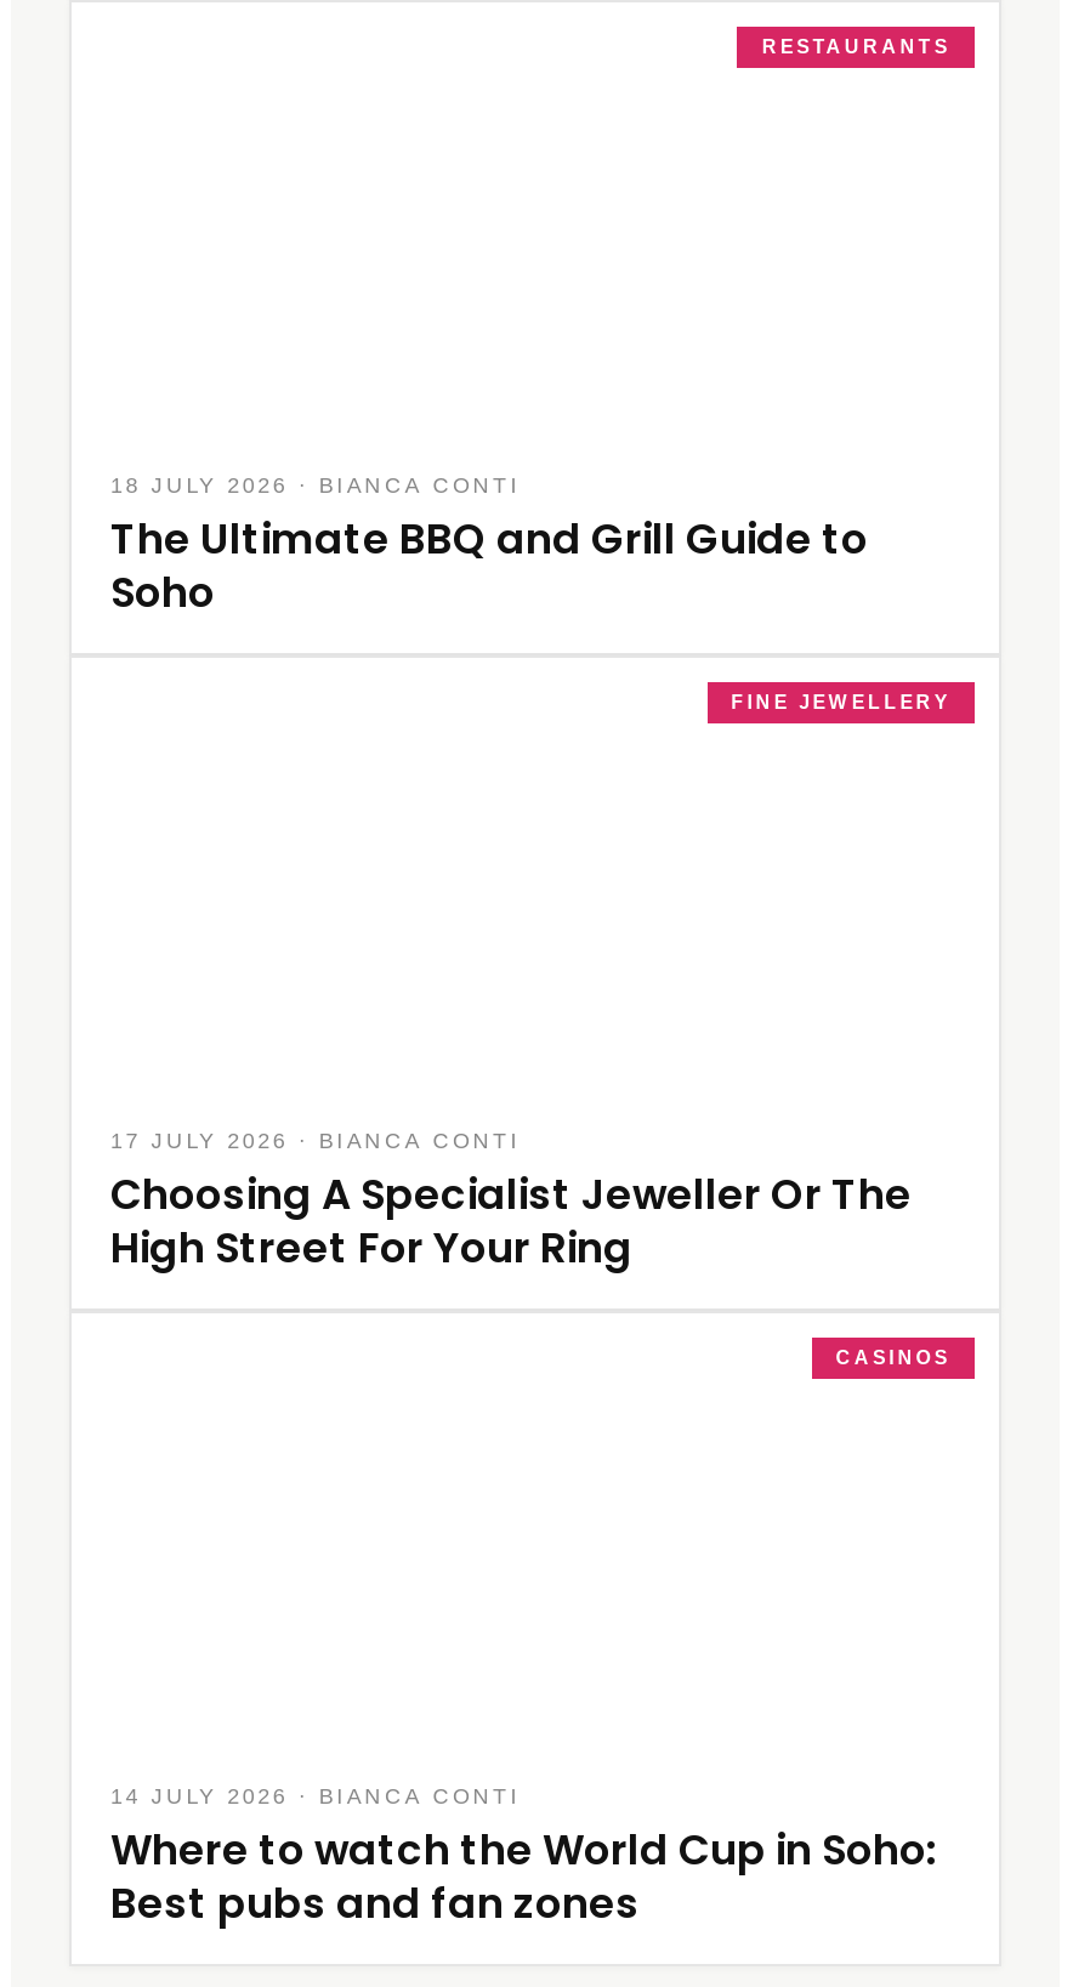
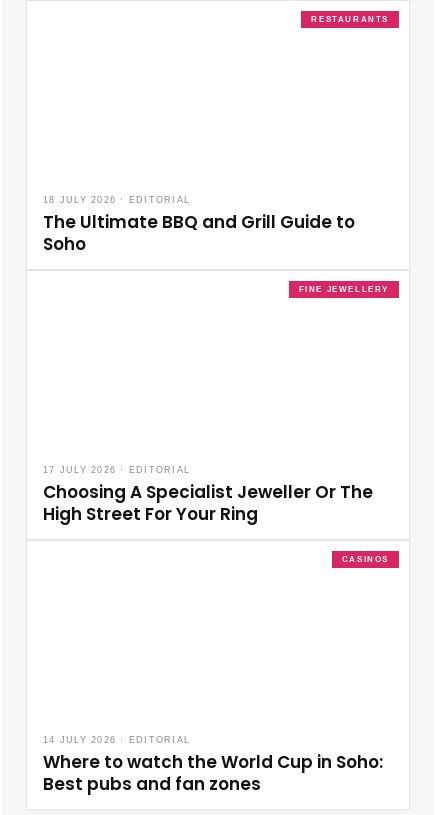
- 18 JULY 2026 · BIANCA CONTI
+ 18 JULY 2026 · EDITORIAL

- 17 JULY 2026 · BIANCA CONTI
+ 17 JULY 2026 · EDITORIAL

- 14 JULY 2026 · BIANCA CONTI
+ 14 JULY 2026 · EDITORIAL
